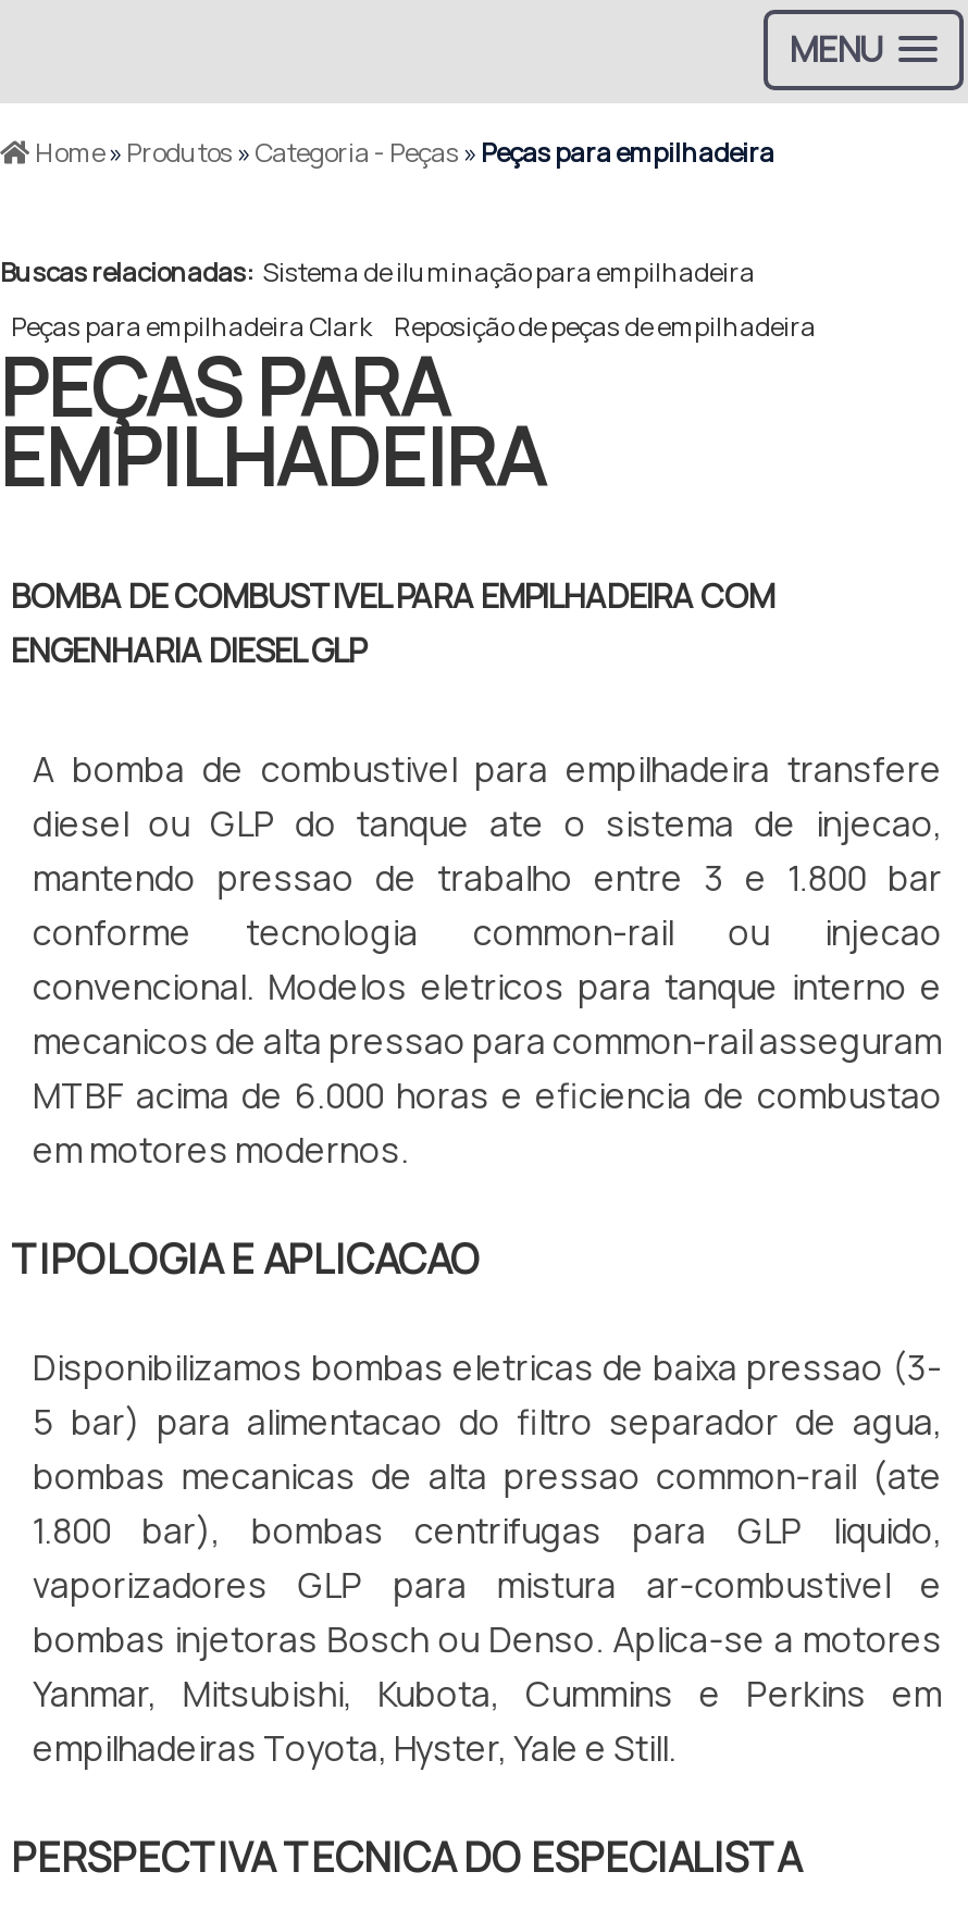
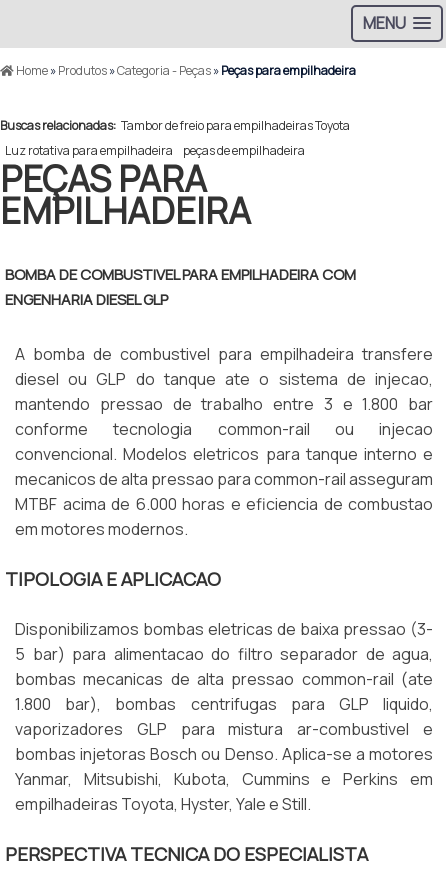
- Buscas relacionadas: Sistema de iluminação para empilhadeira
+ Buscas relacionadas: Tambor de freio para empilhadeiras Toyota

- Peças para empilhadeira Clark Reposição de peças de empilhadeira
+ Luz rotativa para empilhadeira peças de empilhadeira
